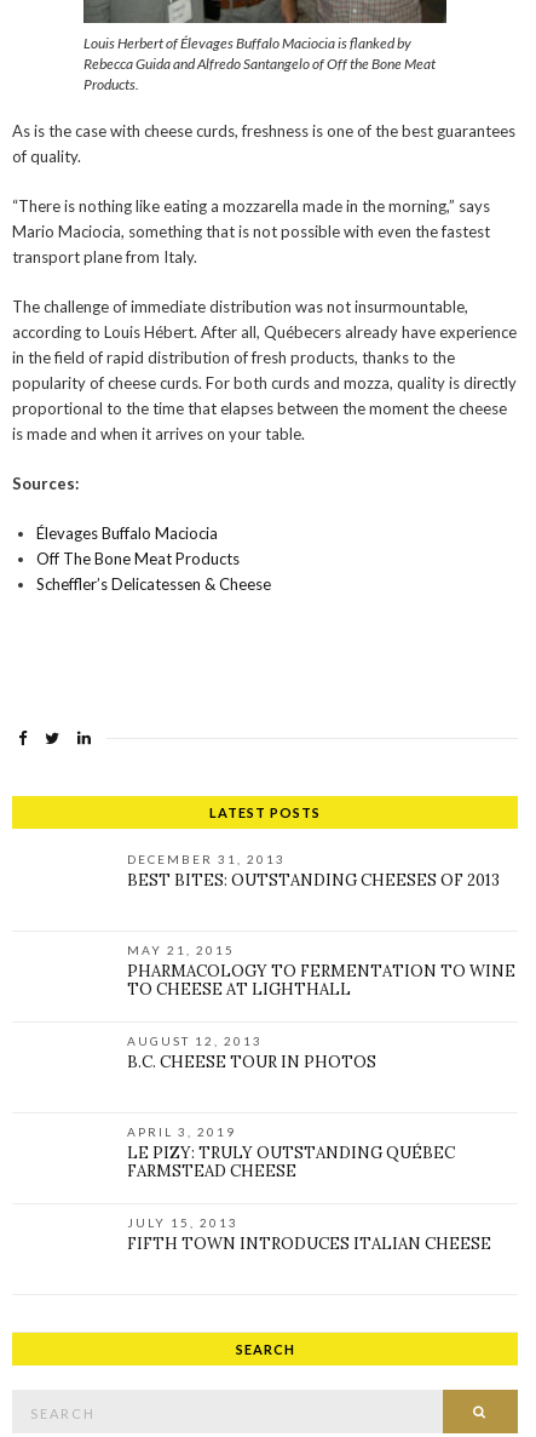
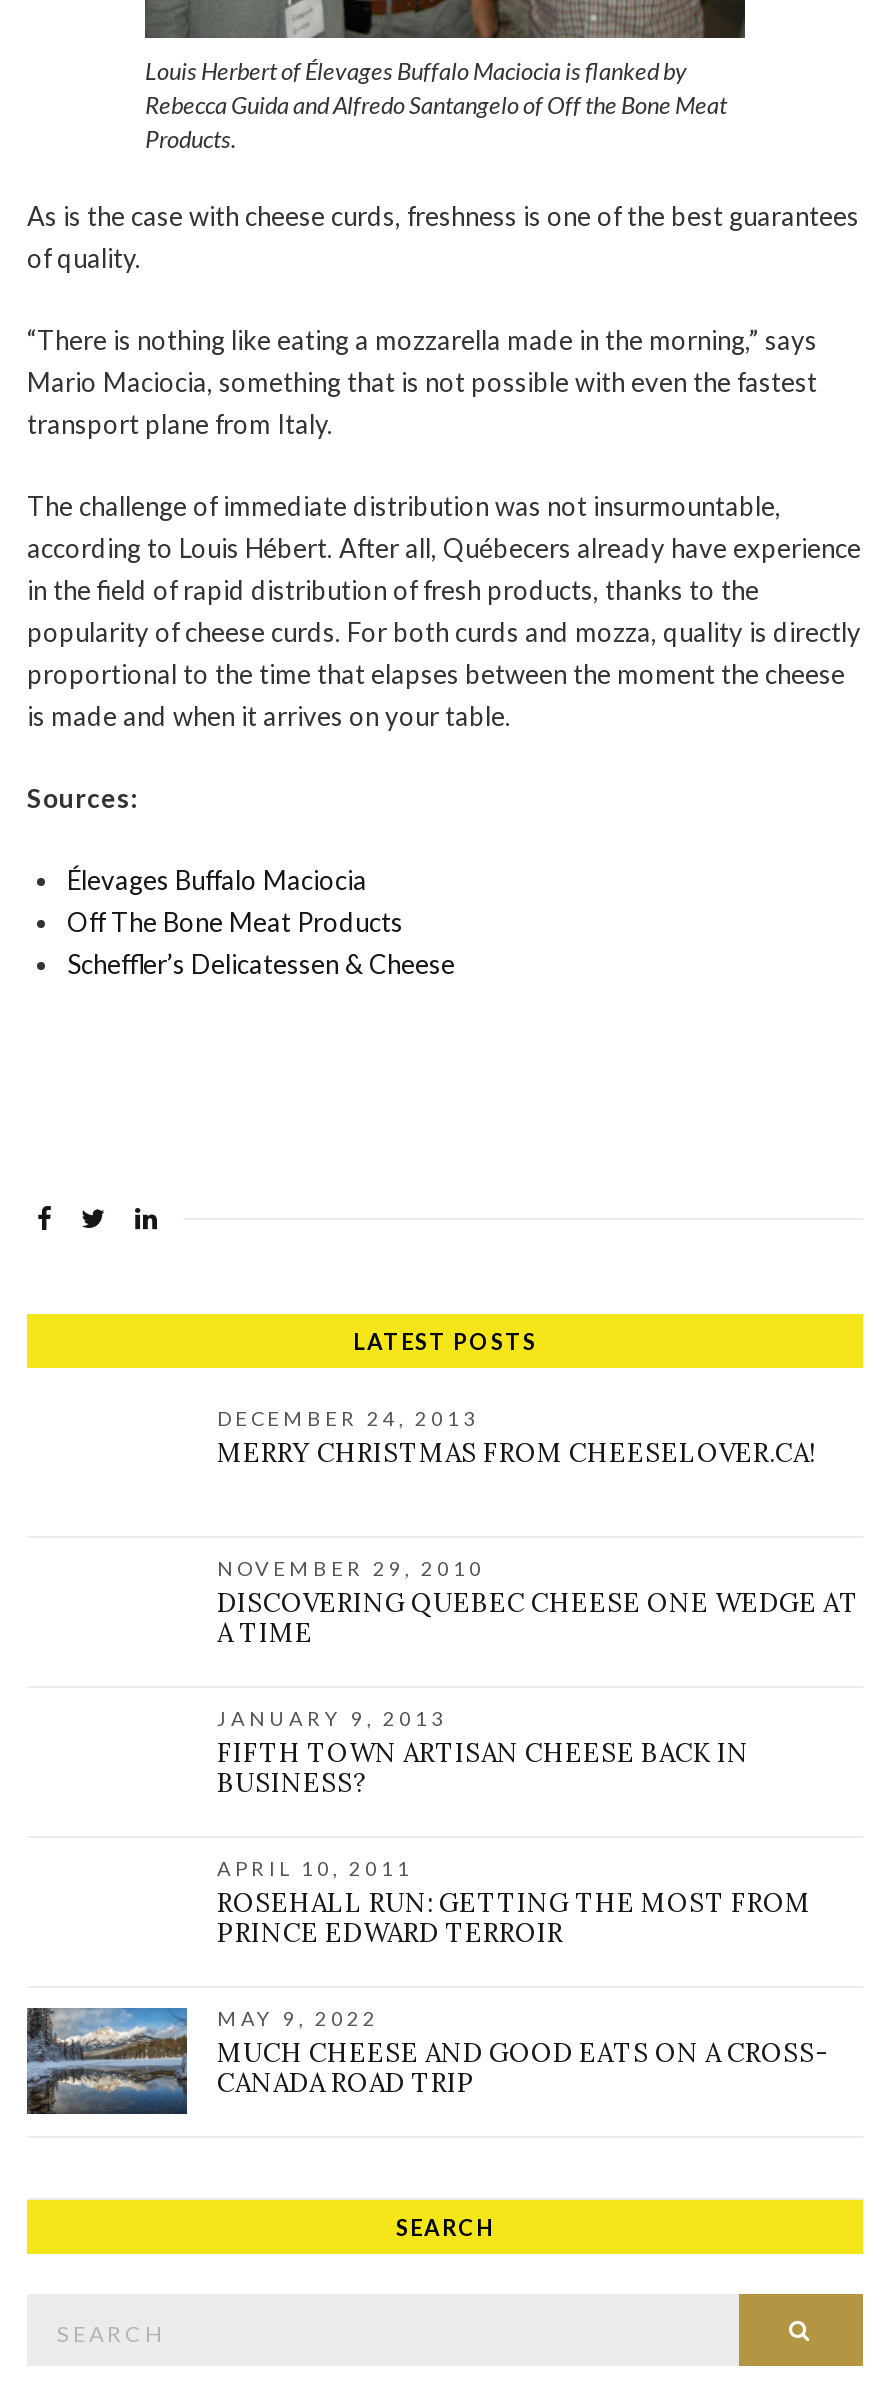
+ [image]

- DECEMBER 31, 2013
- BEST BITES: OUTSTANDING CHEESES OF 2013
+ DECEMBER 24, 2013
+ MERRY CHRISTMAS FROM CHEESELOVER.CA!

- MAY 21, 2015
- PHARMACOLOGY TO FERMENTATION TO WINE
- TO CHEESE AT LIGHTHALL
+ NOVEMBER 29, 2010
+ DISCOVERING QUEBEC CHEESE ONE WEDGE AT
+ A TIME

- AUGUST 12, 2013
- B.C. CHEESE TOUR IN PHOTOS
+ JANUARY 9, 2013
+ FIFTH TOWN ARTISAN CHEESE BACK IN
+ BUSINESS?

- APRIL 3, 2019
- LE PIZY: TRULY OUTSTANDING QUÉBEC
- FARMSTEAD CHEESE
+ APRIL 10, 2011
+ ROSEHALL RUN: GETTING THE MOST FROM
+ PRINCE EDWARD TERROIR

- JULY 15, 2013
- FIFTH TOWN INTRODUCES ITALIAN CHEESE
+ MAY 9, 2022
+ MUCH CHEESE AND GOOD EATS ON A CROSS-
+ CANADA ROAD TRIP
